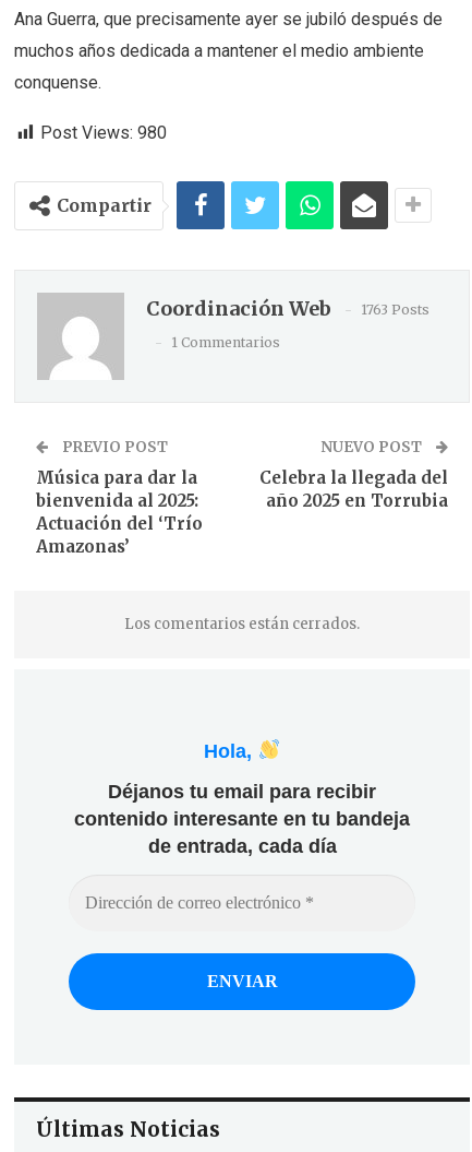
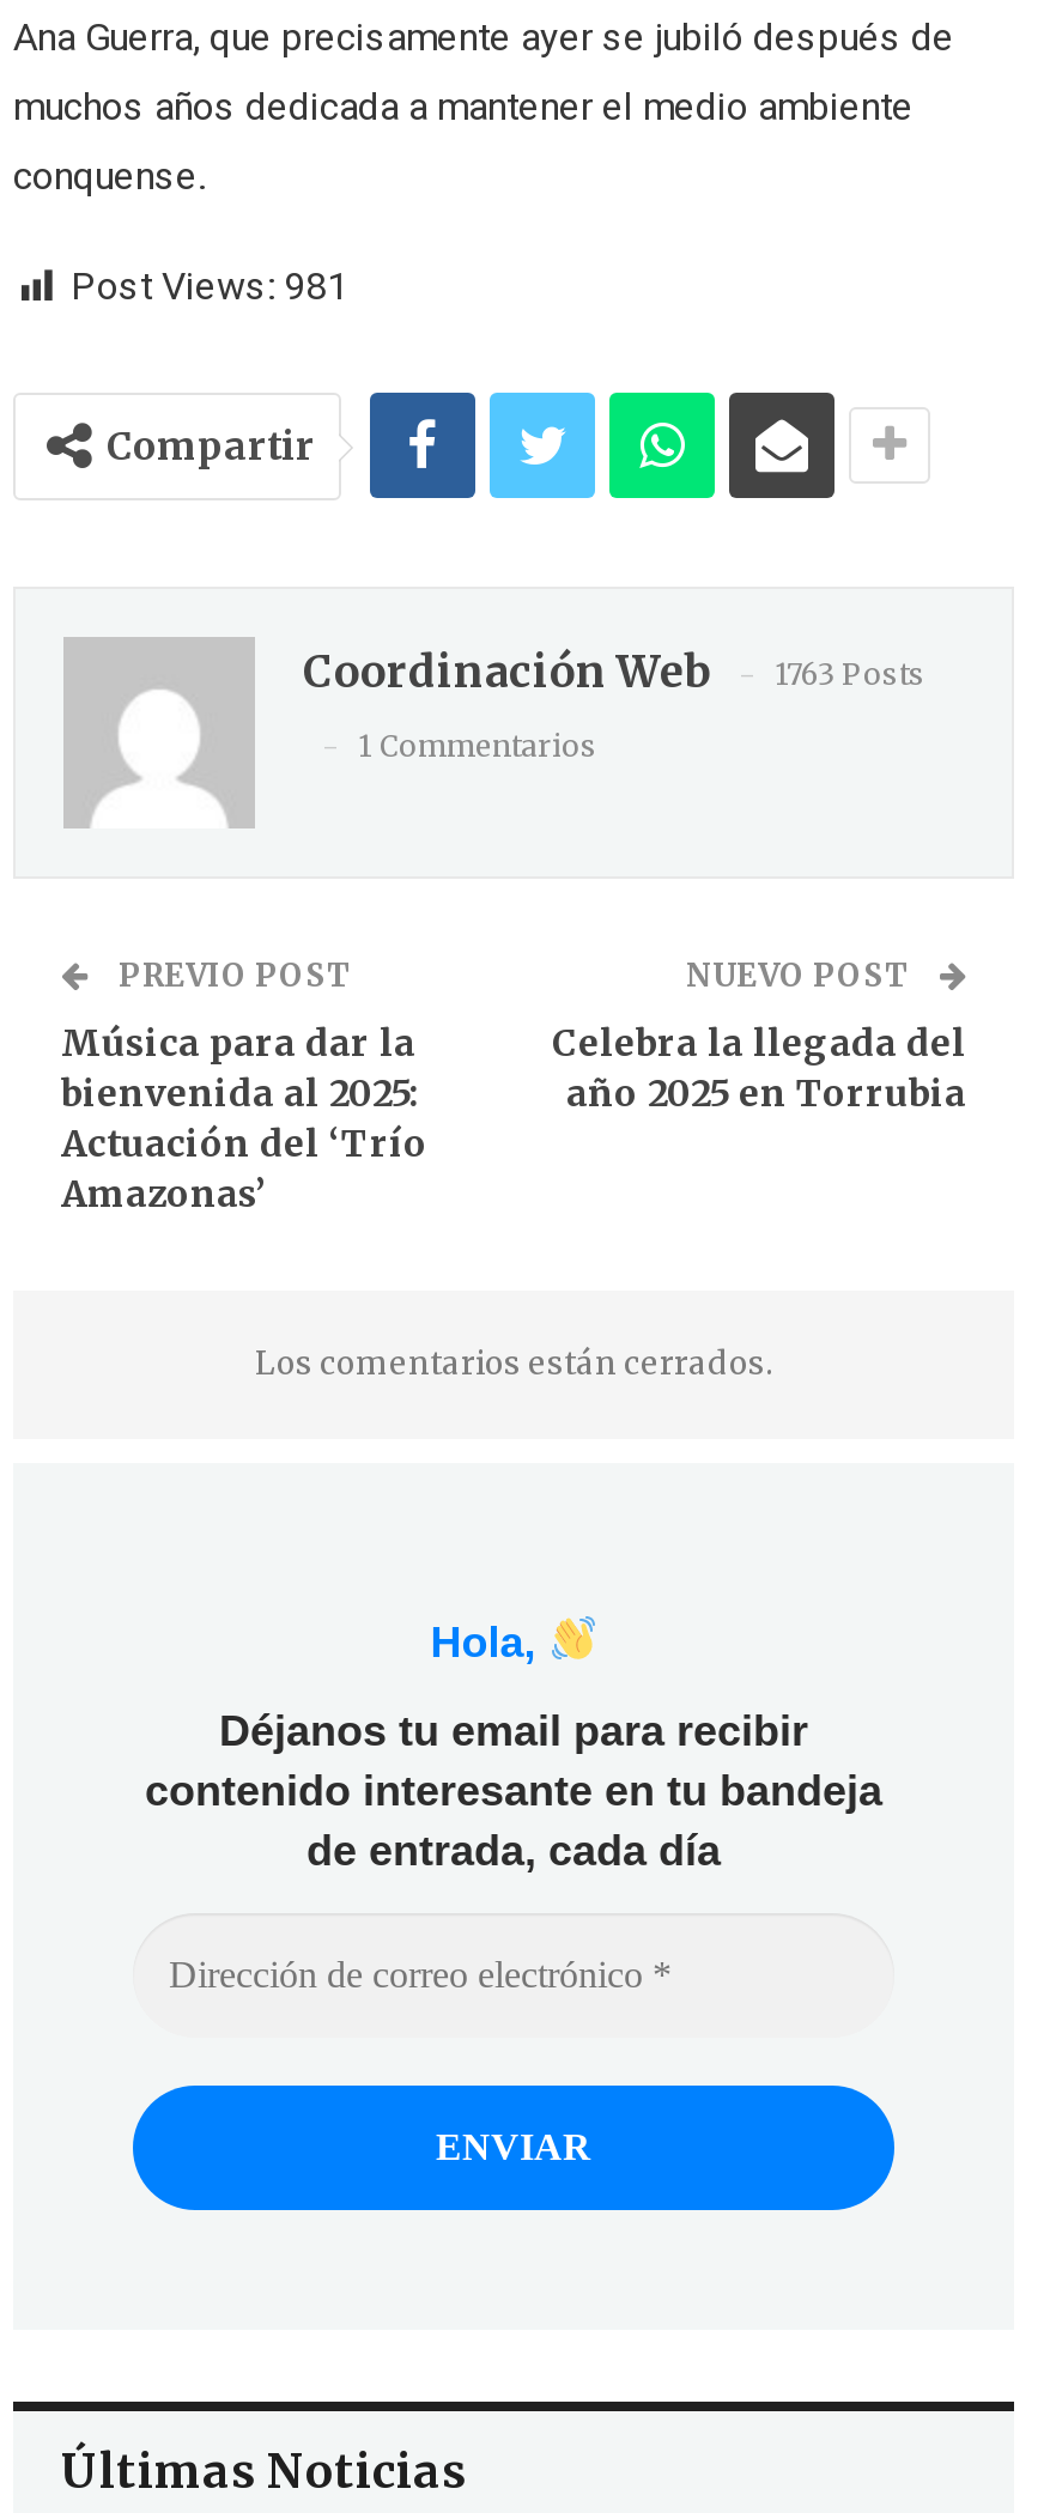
- Post Views: 980
+ Post Views: 981
